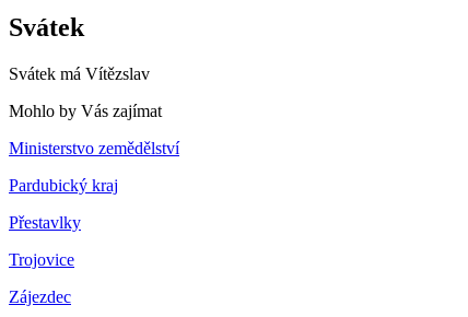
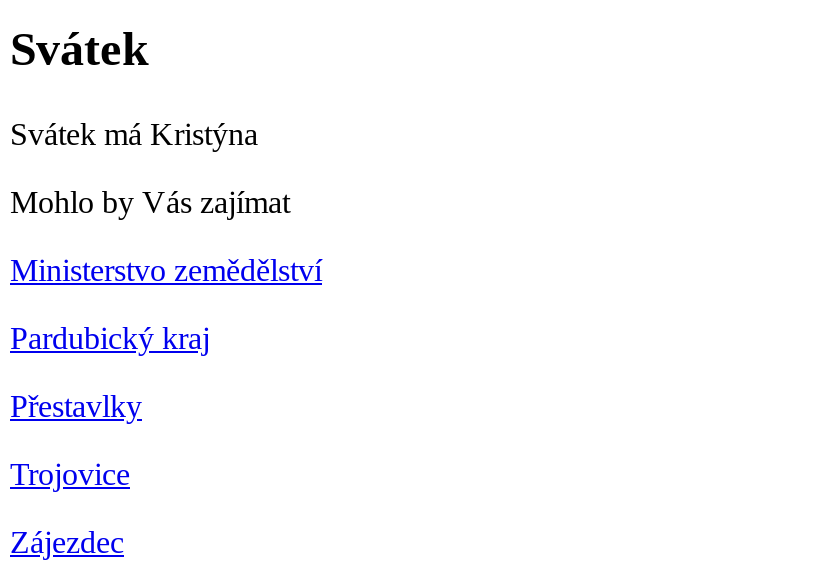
- Svátek má Vítězslav
+ Svátek má Kristýna
